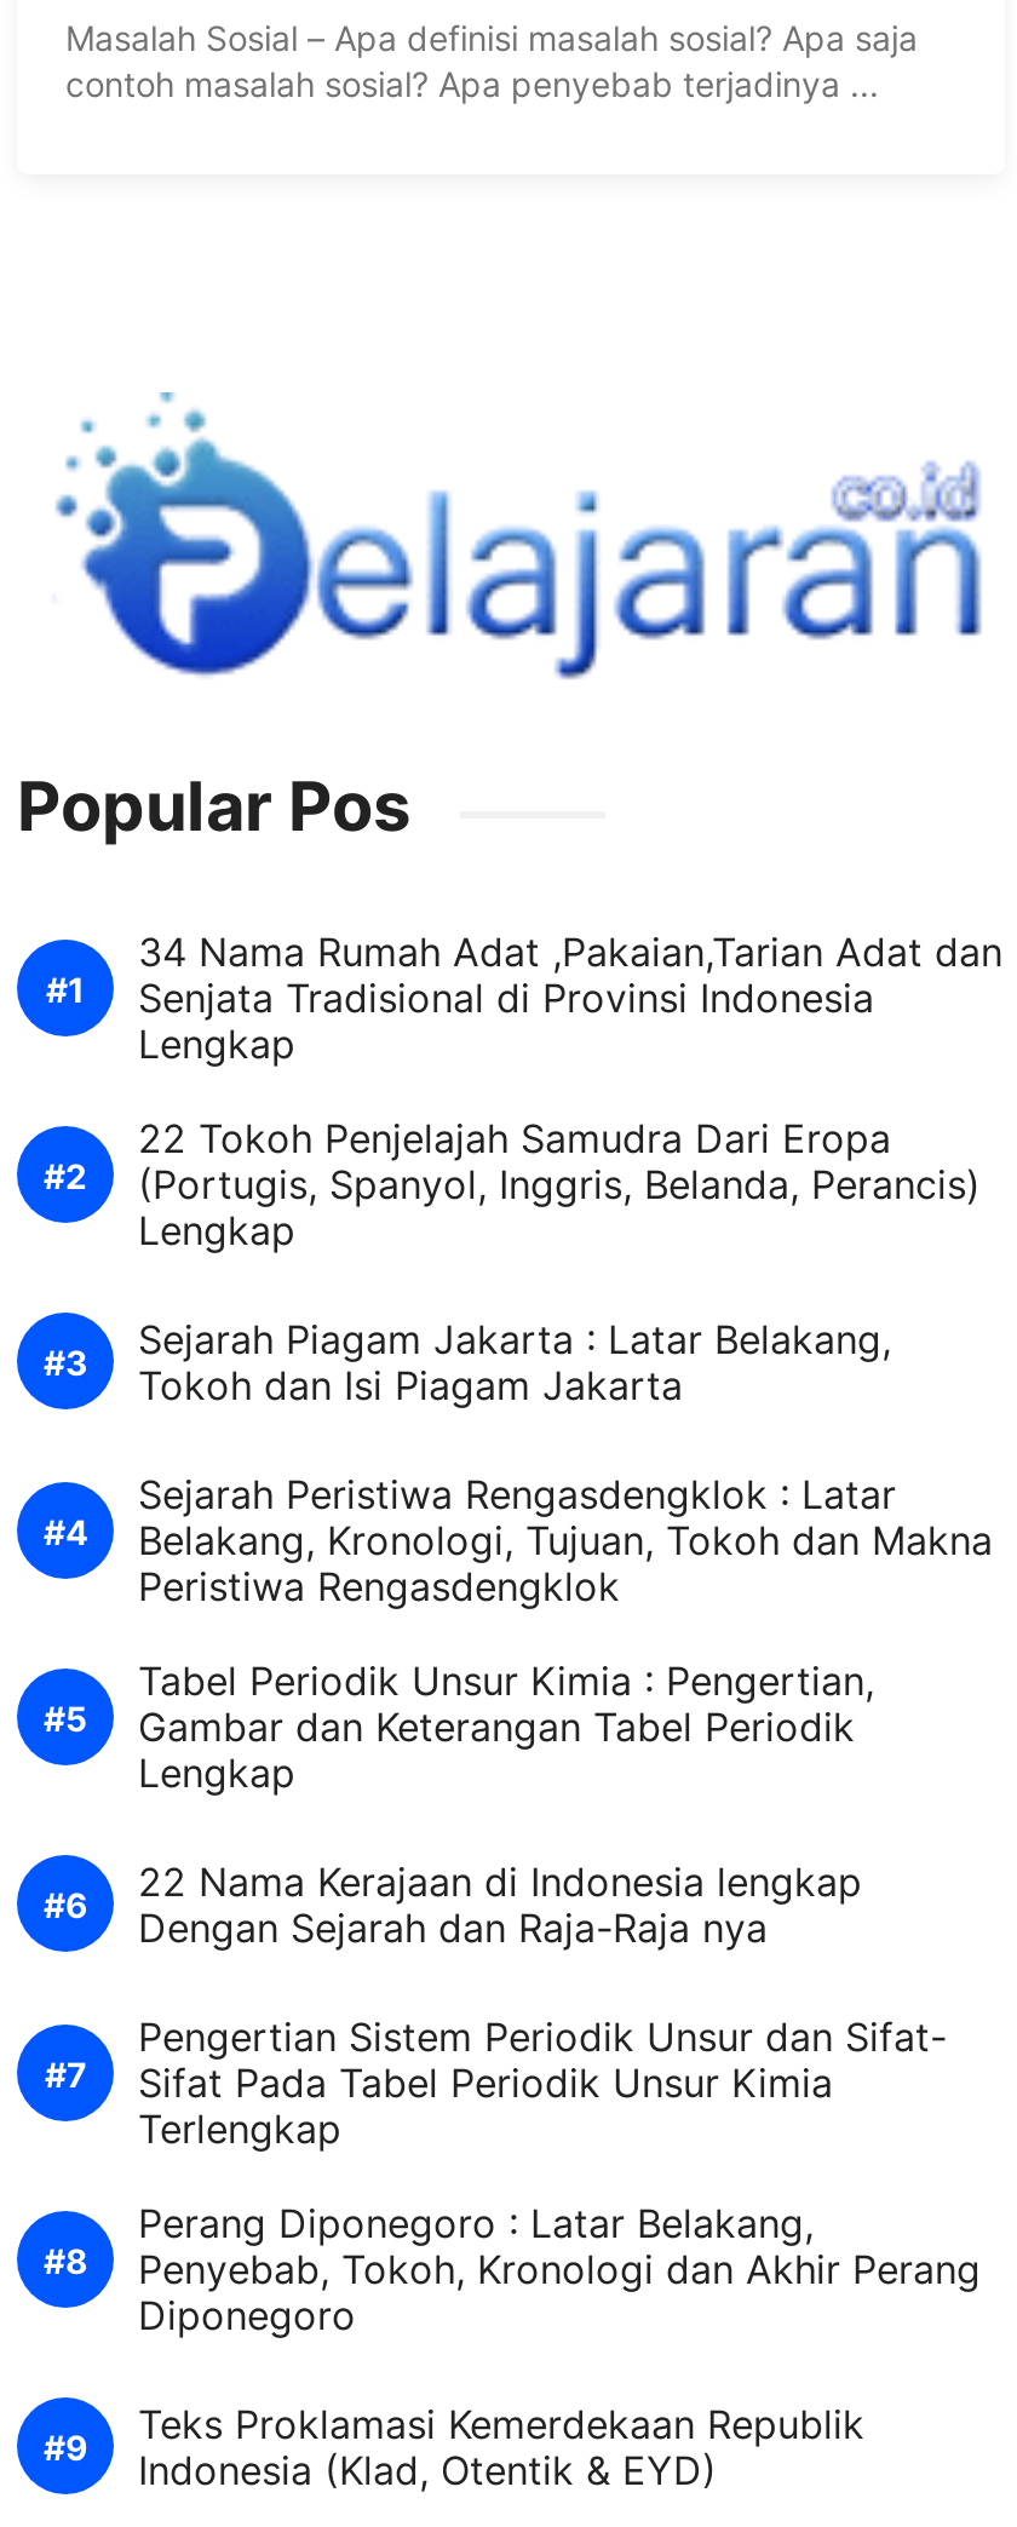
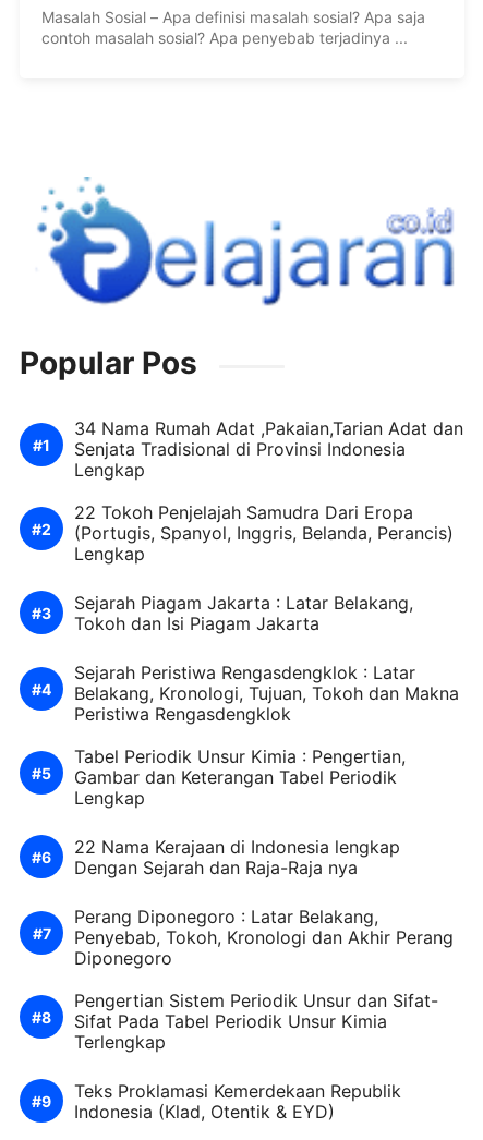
moved down: Pengertian Sistem Periodik Unsur dan Sifat- | Sifat Pada Tabel Periodik Unsur Kimia | Terlengkap

moved up: Perang Diponegoro : Latar Belakang, | Penyebab, Tokoh, Kronologi dan Akhir Perang | Diponegoro
